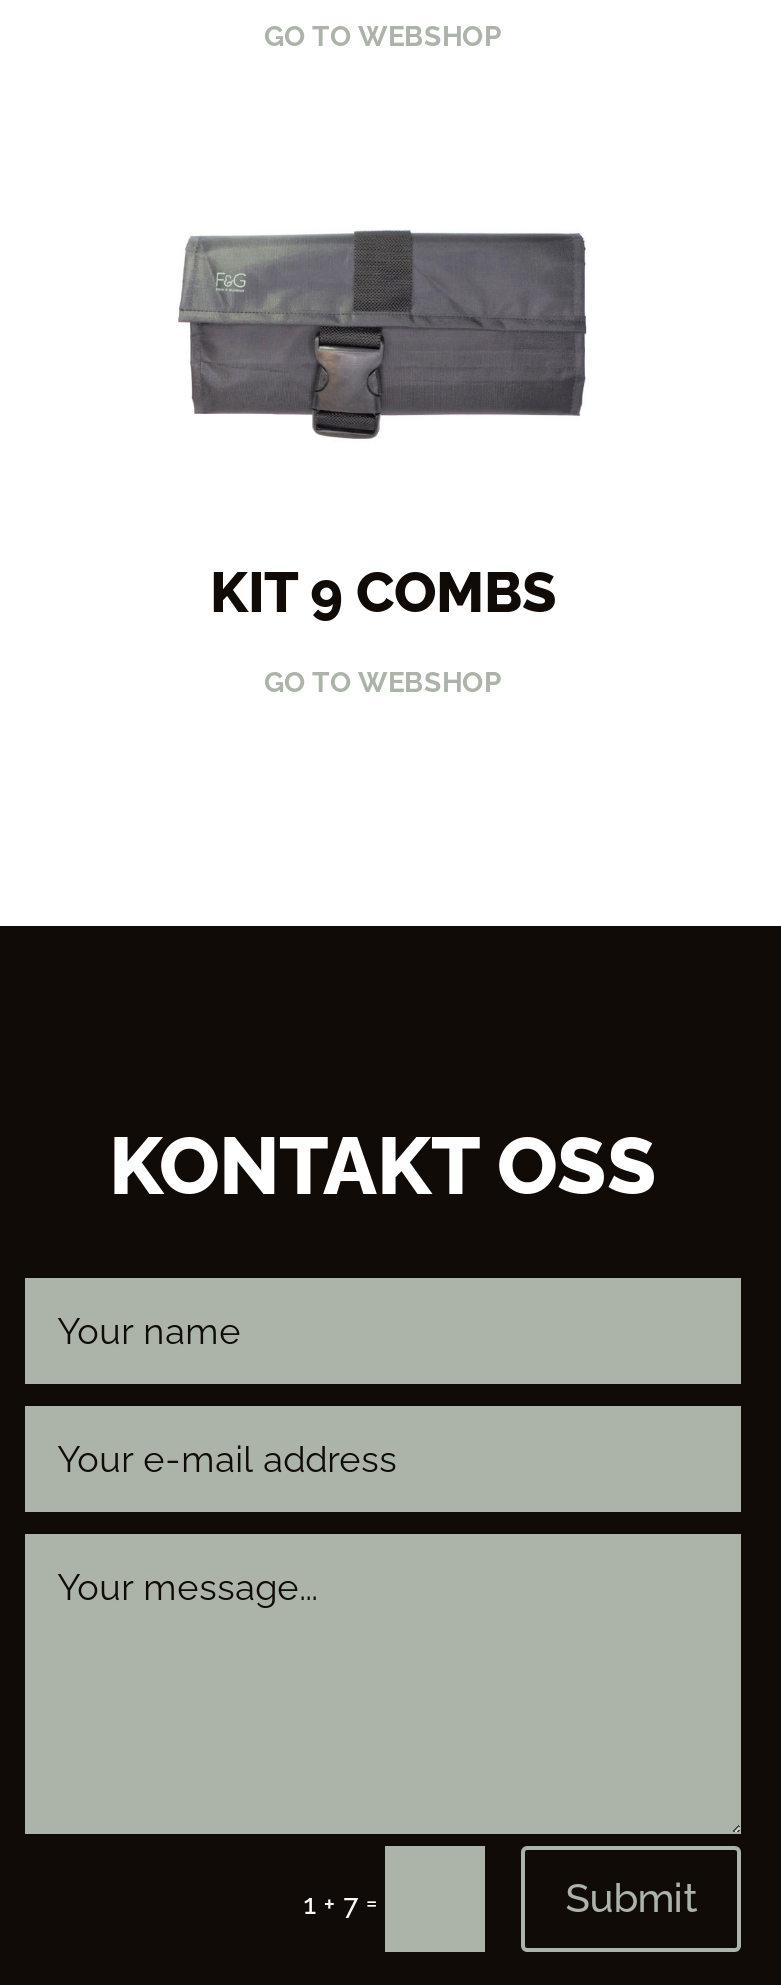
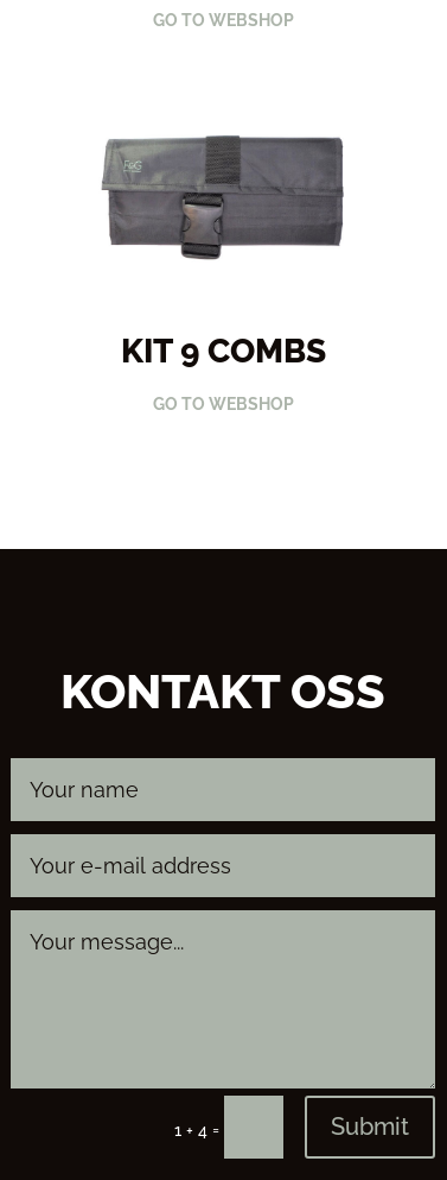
- 1 + 7 =
+ 1 + 4 =
